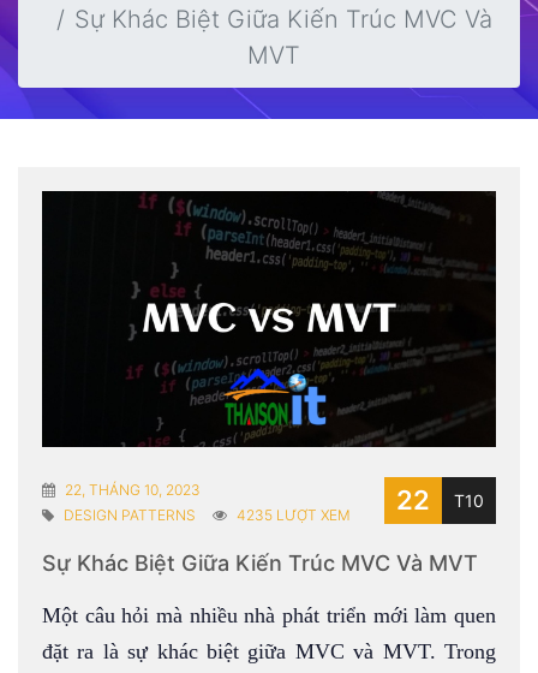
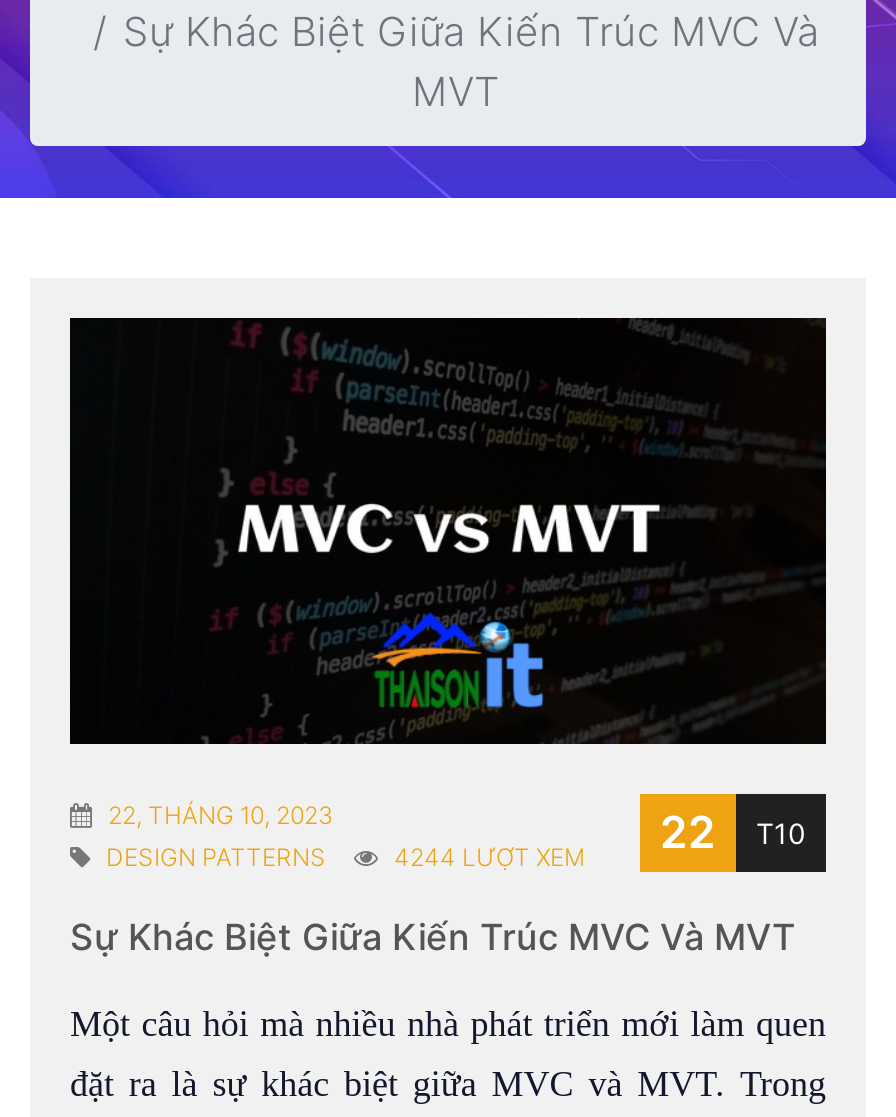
- 4235 LƯỢT XEM
+ 4244 LƯỢT XEM
